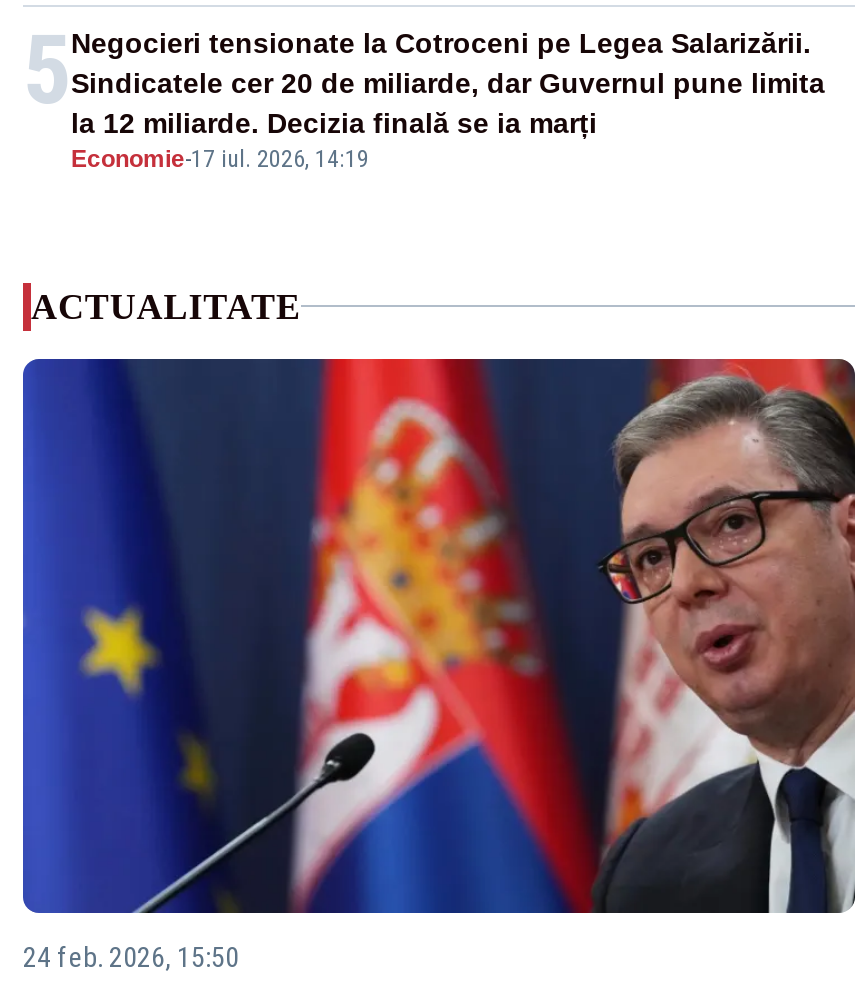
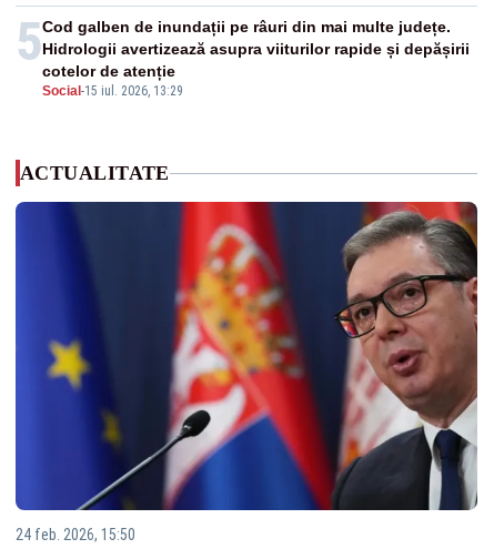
- Negocieri tensionate la Cotroceni pe Legea Salarizării.
- Sindicatele cer 20 de miliarde, dar Guvernul pune limita
- la 12 miliarde. Decizia finală se ia marți
+ Cod galben de inundații pe râuri din mai multe județe.
+ Hidrologii avertizează asupra viiturilor rapide și depășirii
+ cotelor de atenție

- Economie-17 iul. 2026, 14:19
+ Social-15 iul. 2026, 13:29
